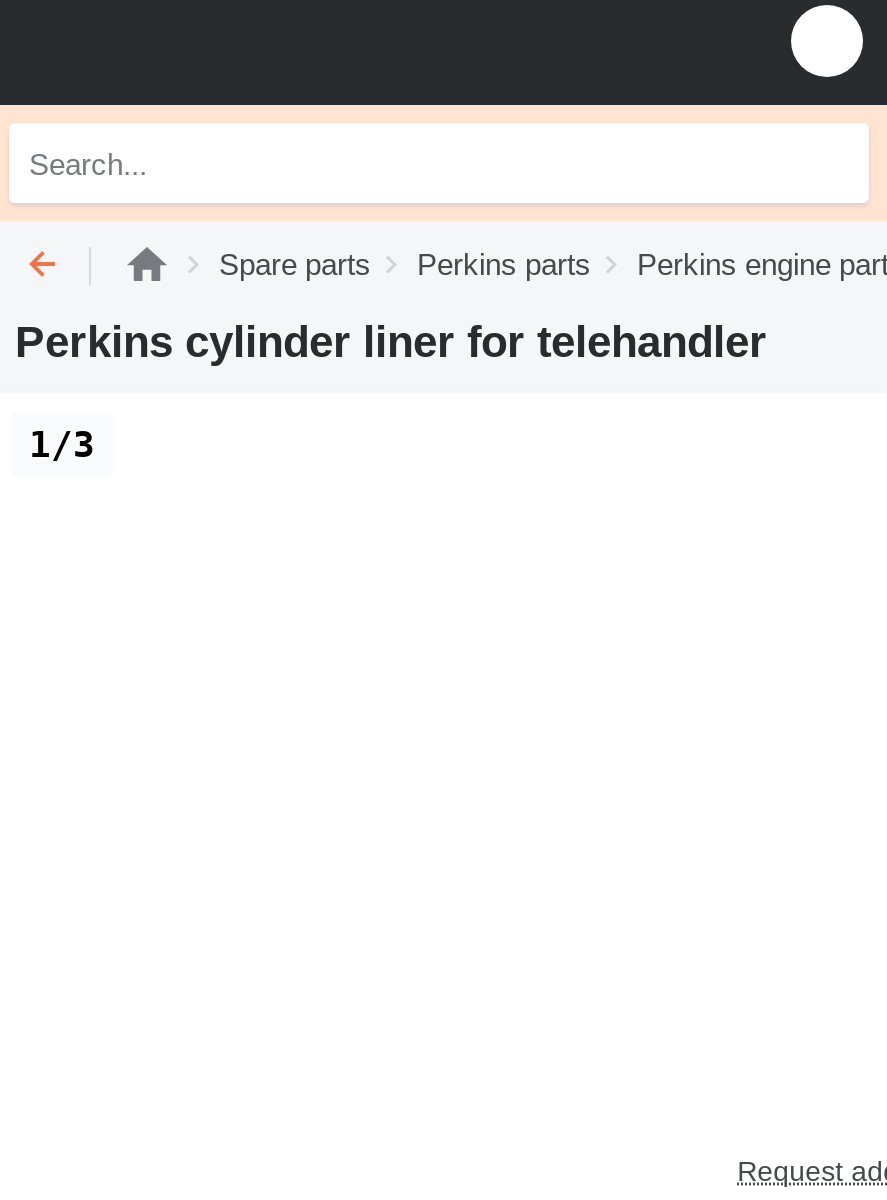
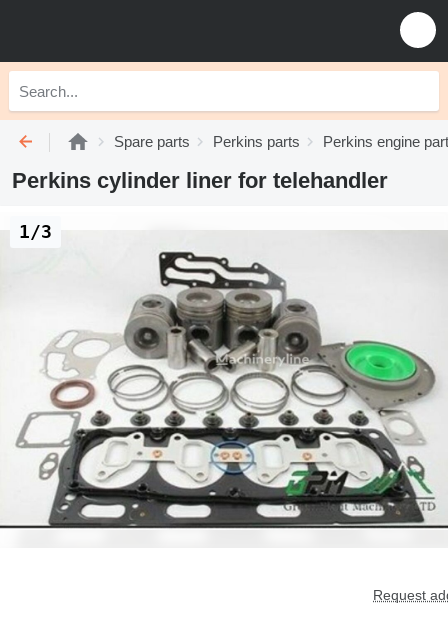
+ [image]
